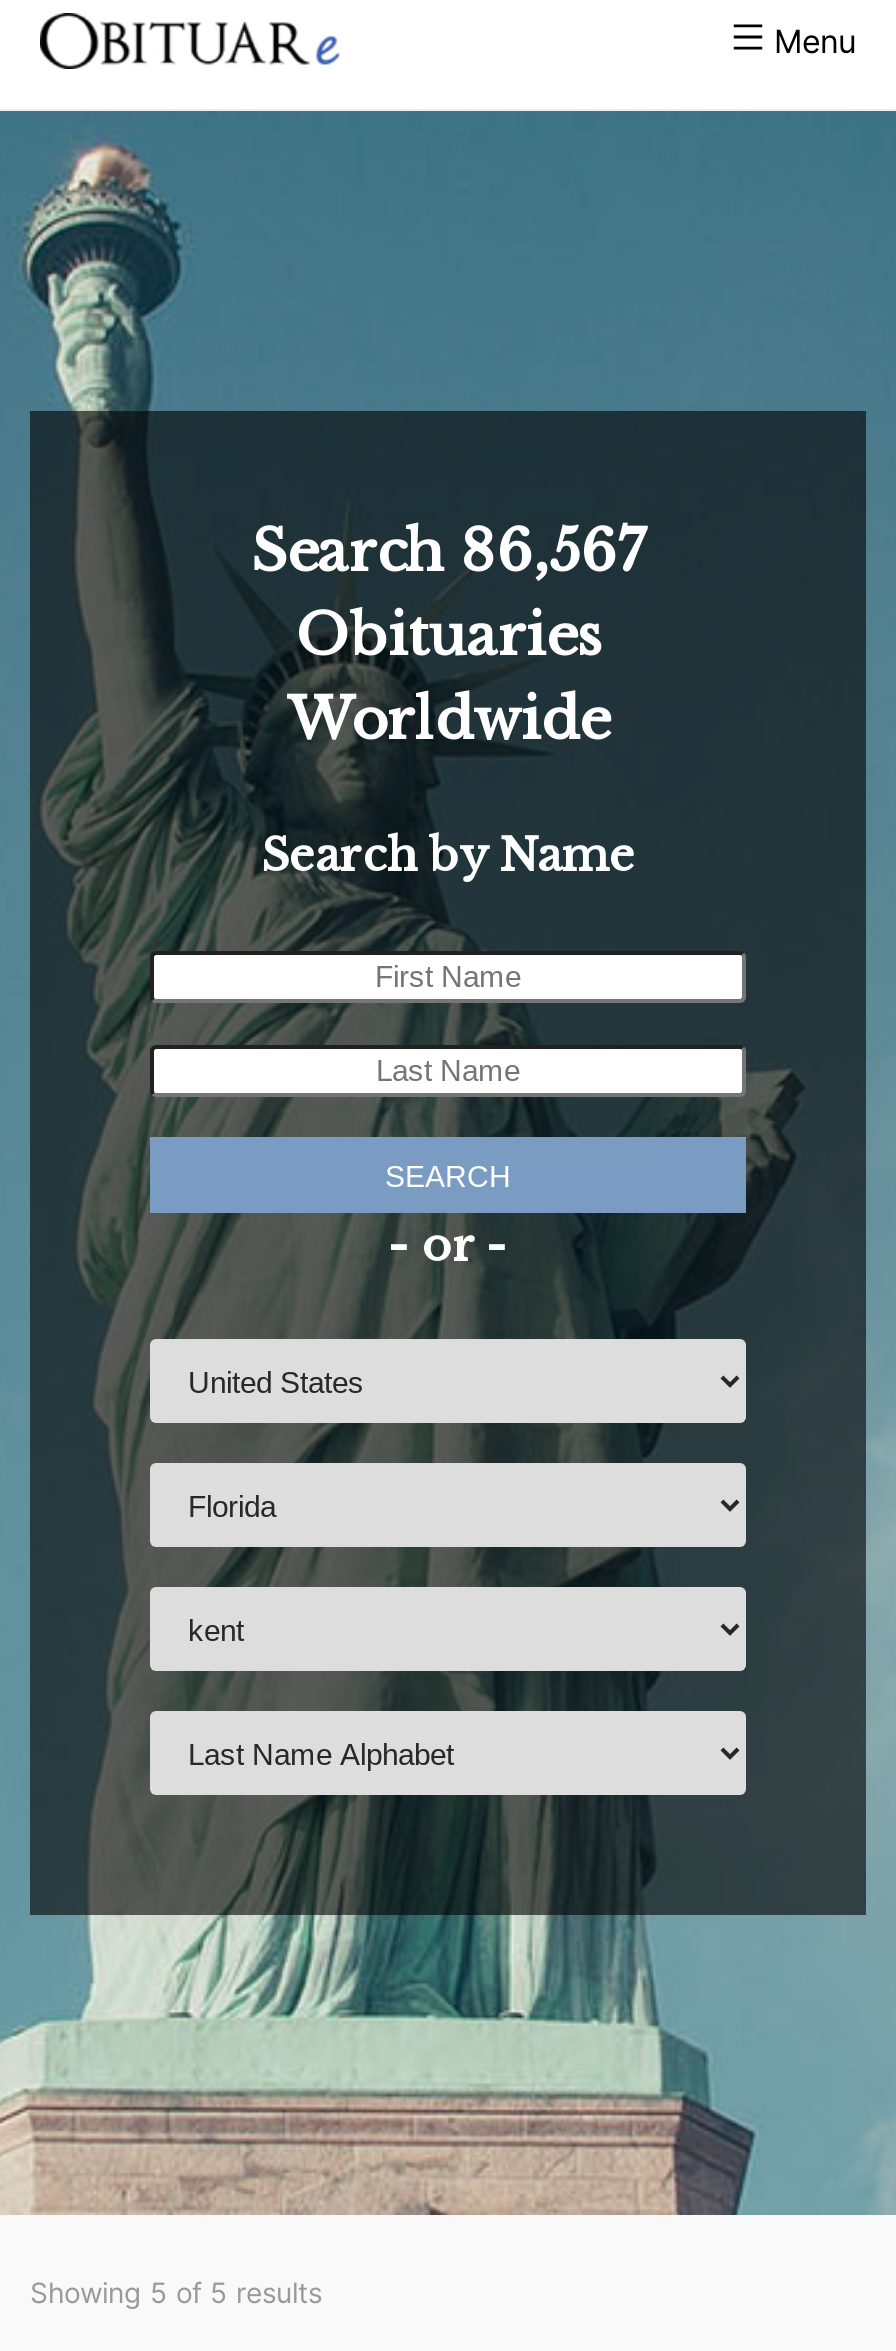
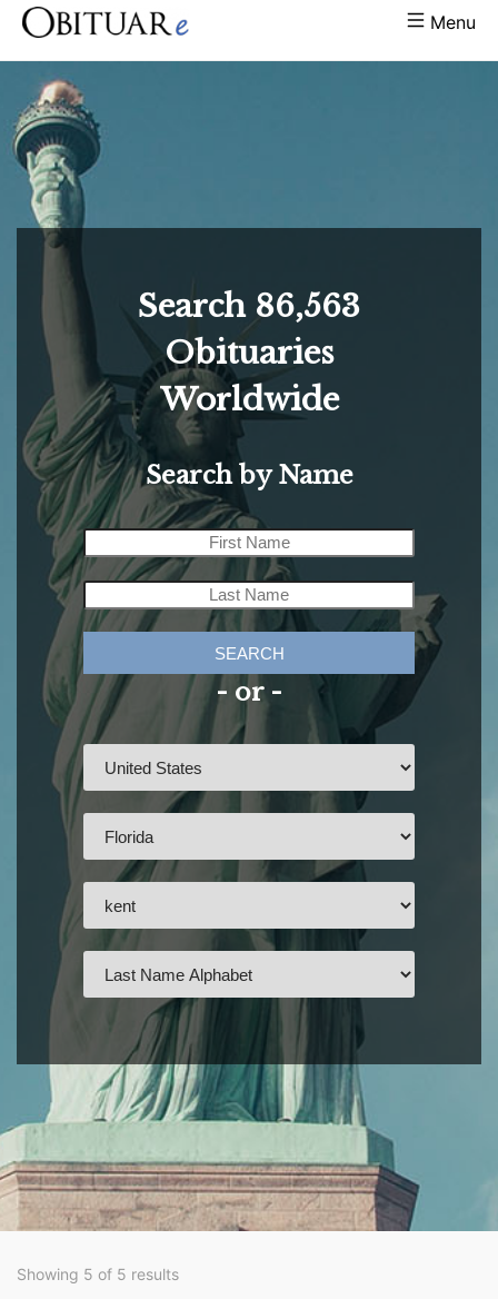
- Search 86,567
+ Search 86,563
